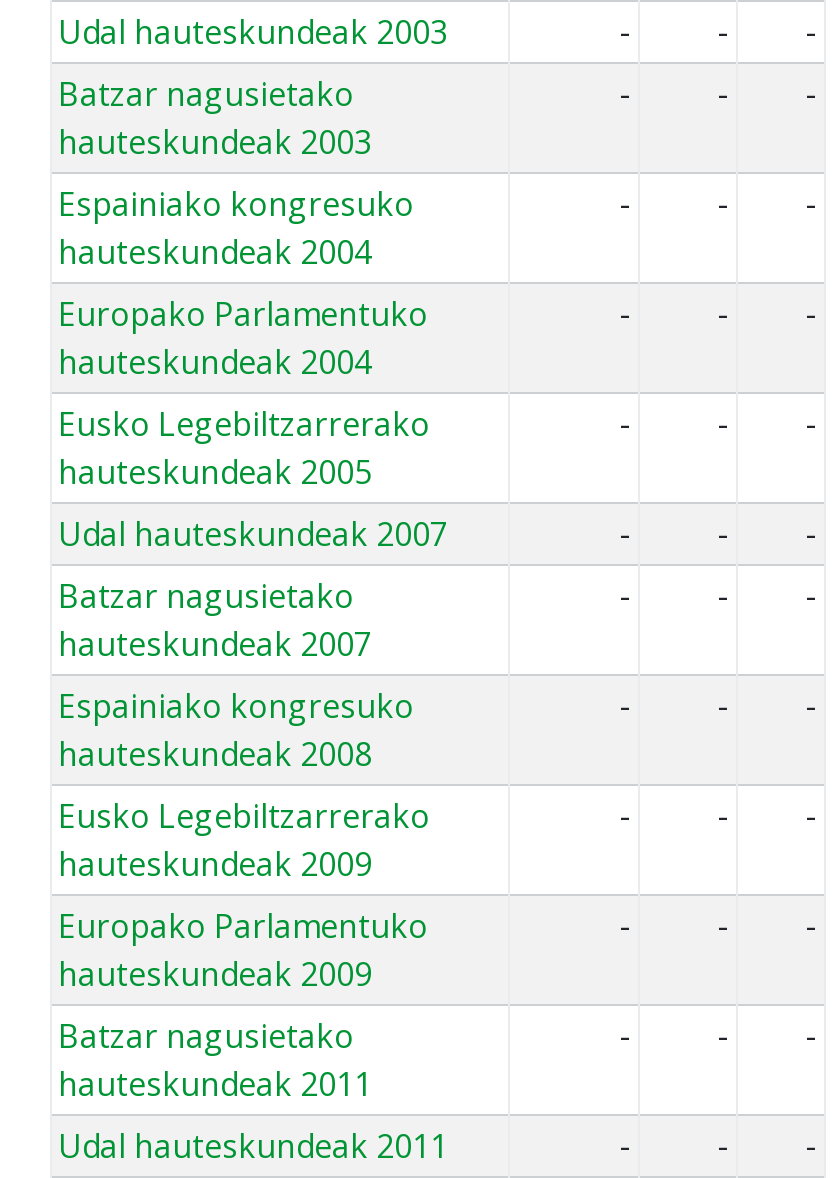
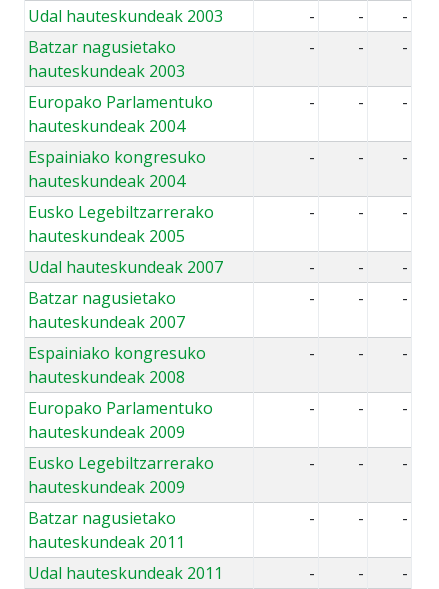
- Espainiako kongresuko
+ Europako Parlamentuko

- Europako Parlamentuko
+ Espainiako kongresuko

- Eusko Legebiltzarrerako
+ Europako Parlamentuko

- Europako Parlamentuko
+ Eusko Legebiltzarrerako
